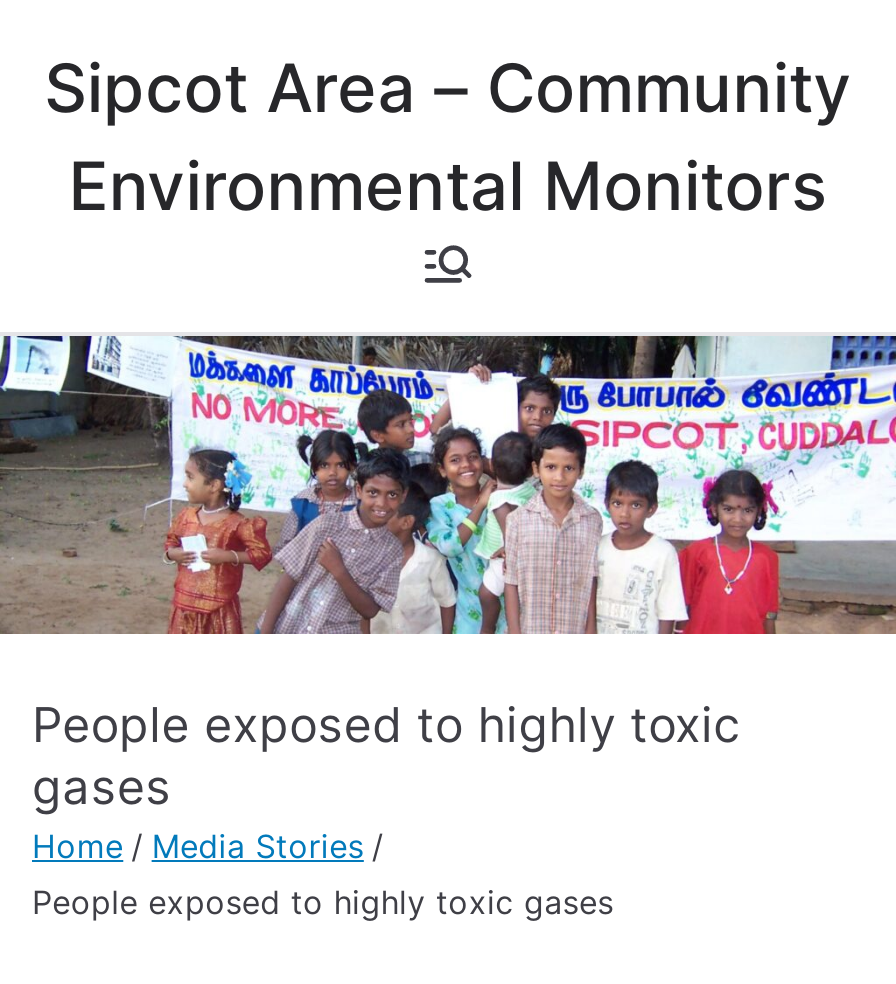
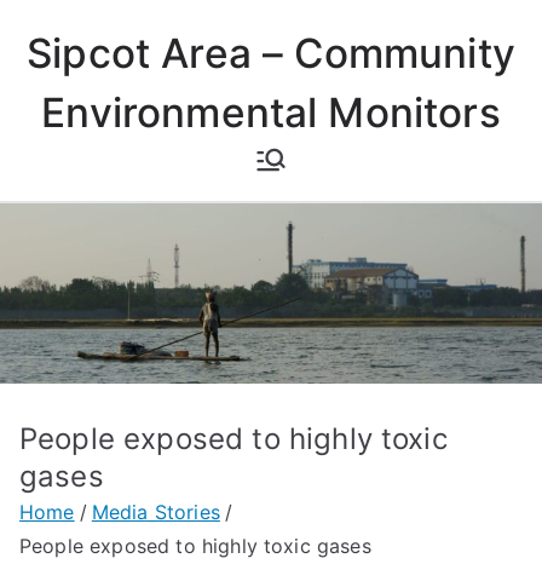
- [image]
+ [image]
